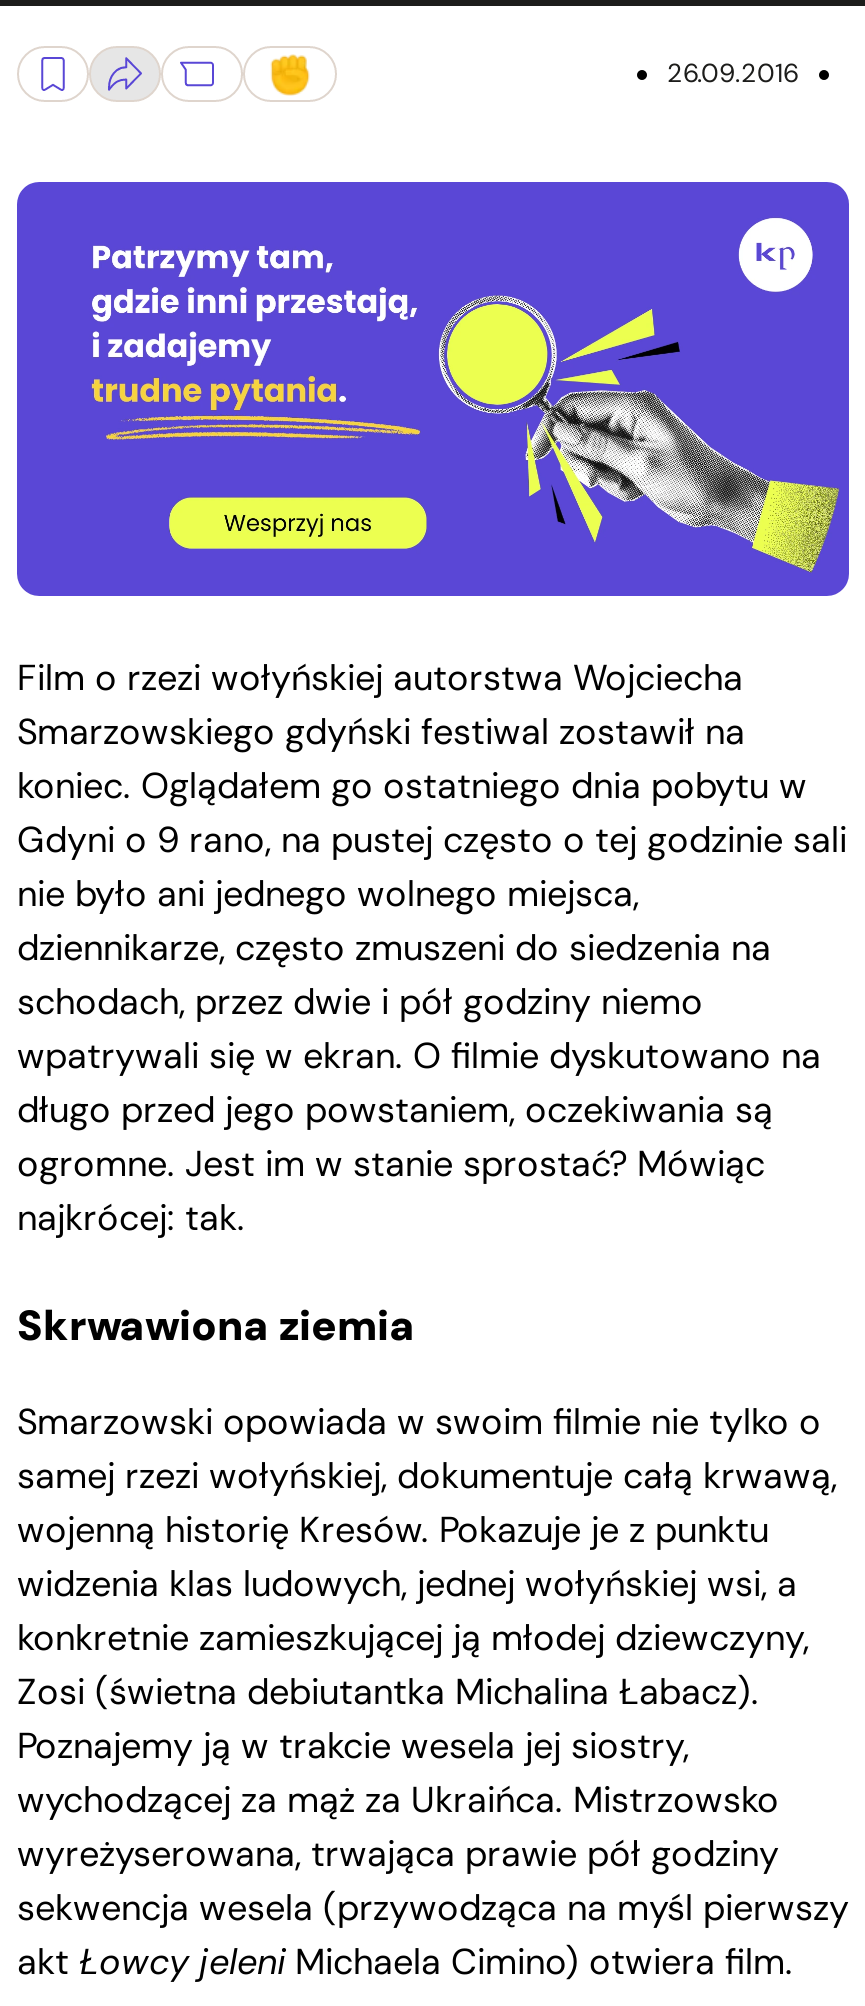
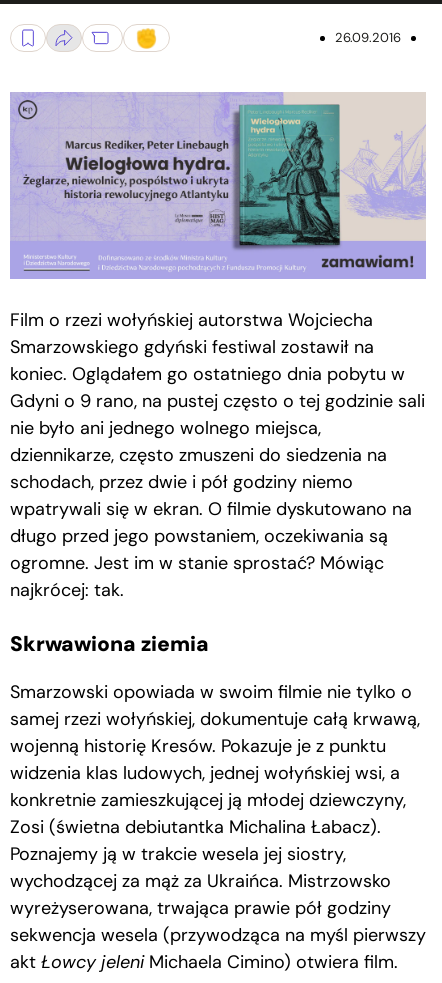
- [image]
+ [image]
